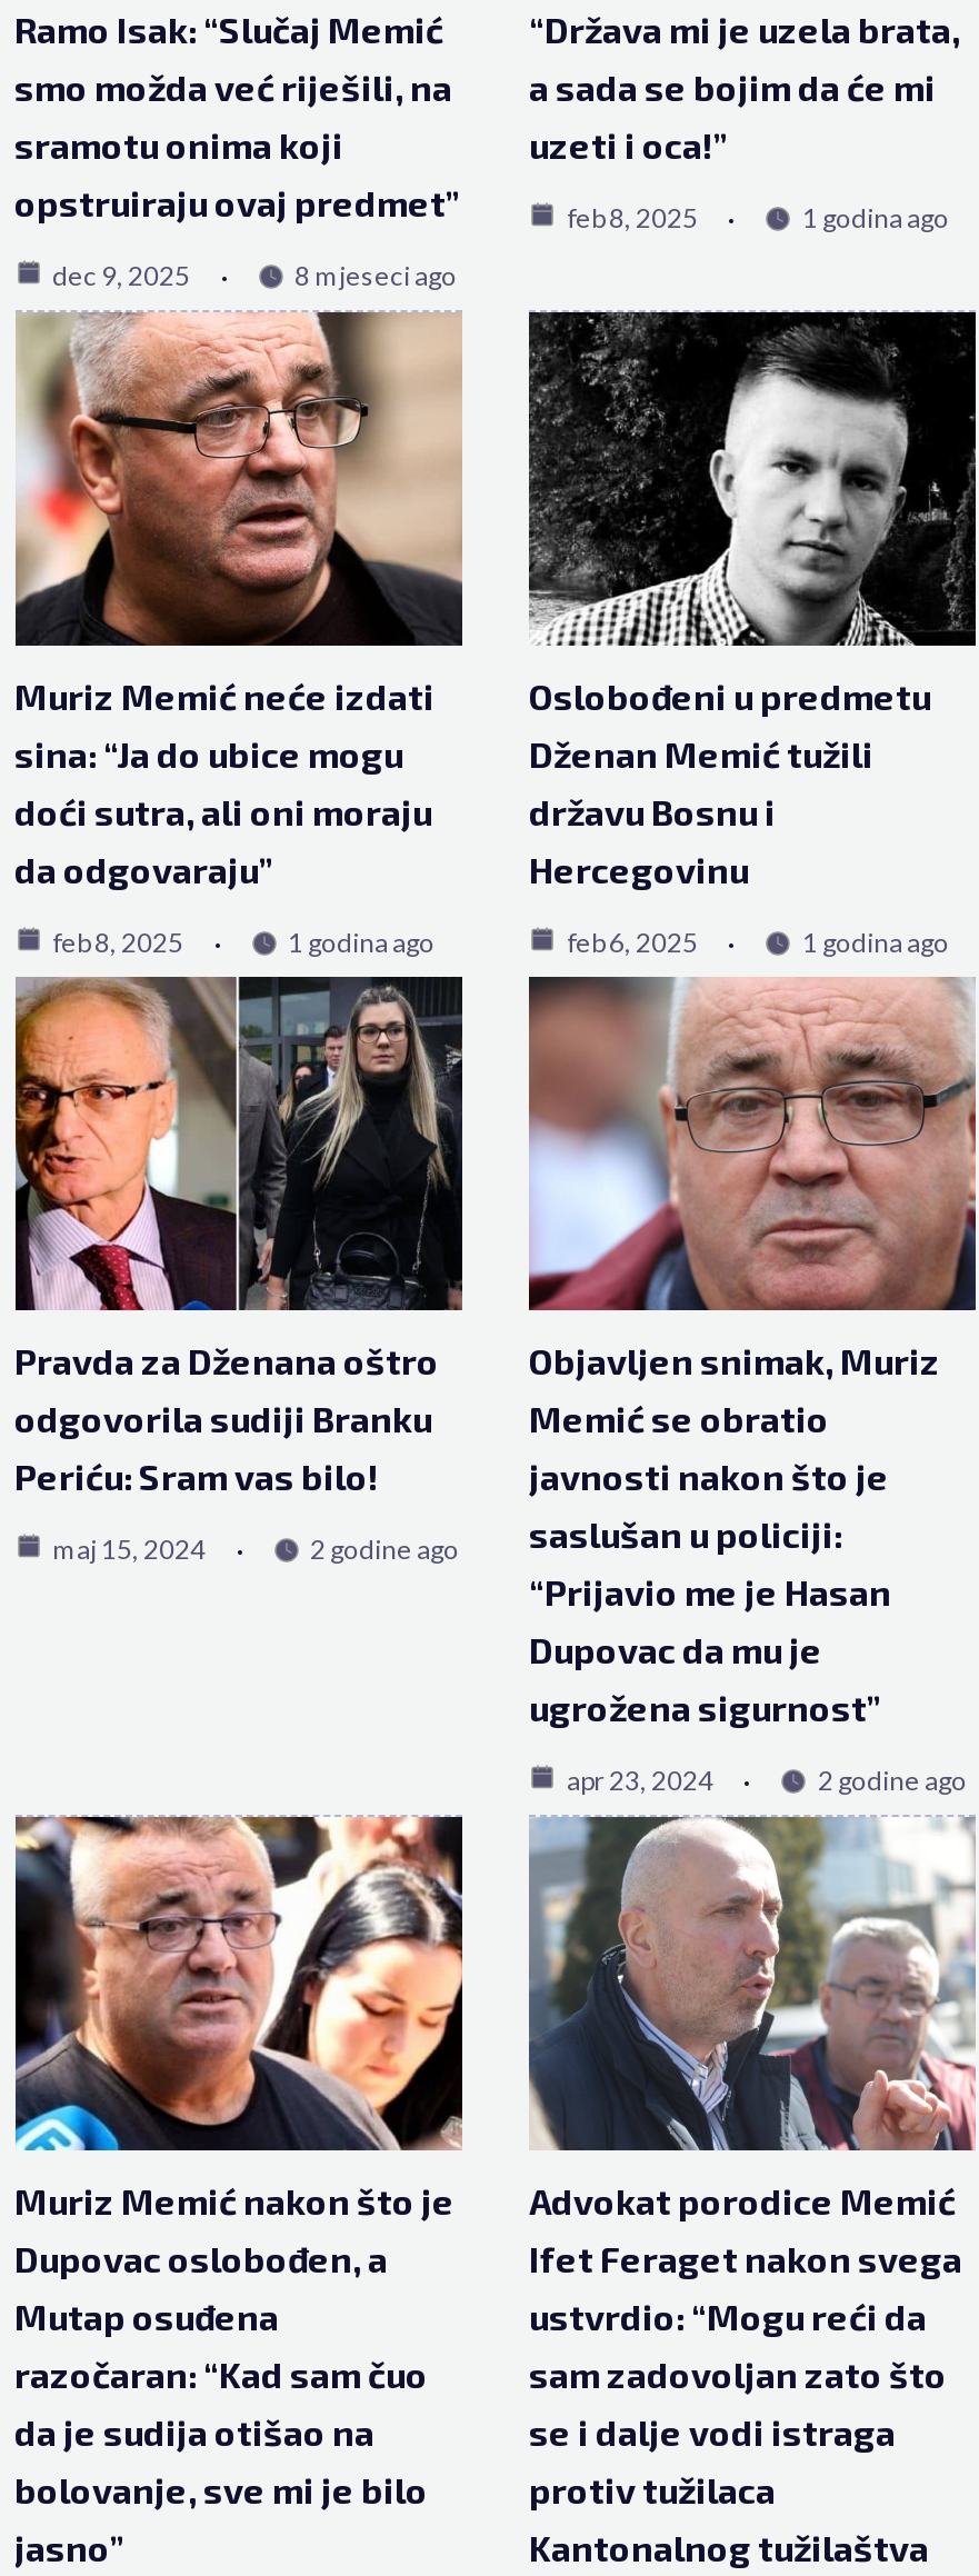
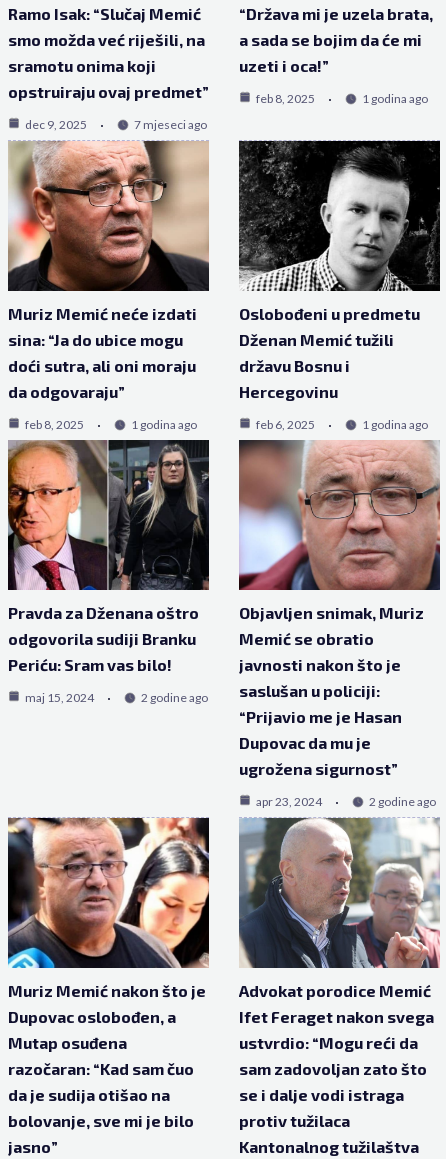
- 8 mjeseci ago
+ 7 mjeseci ago
